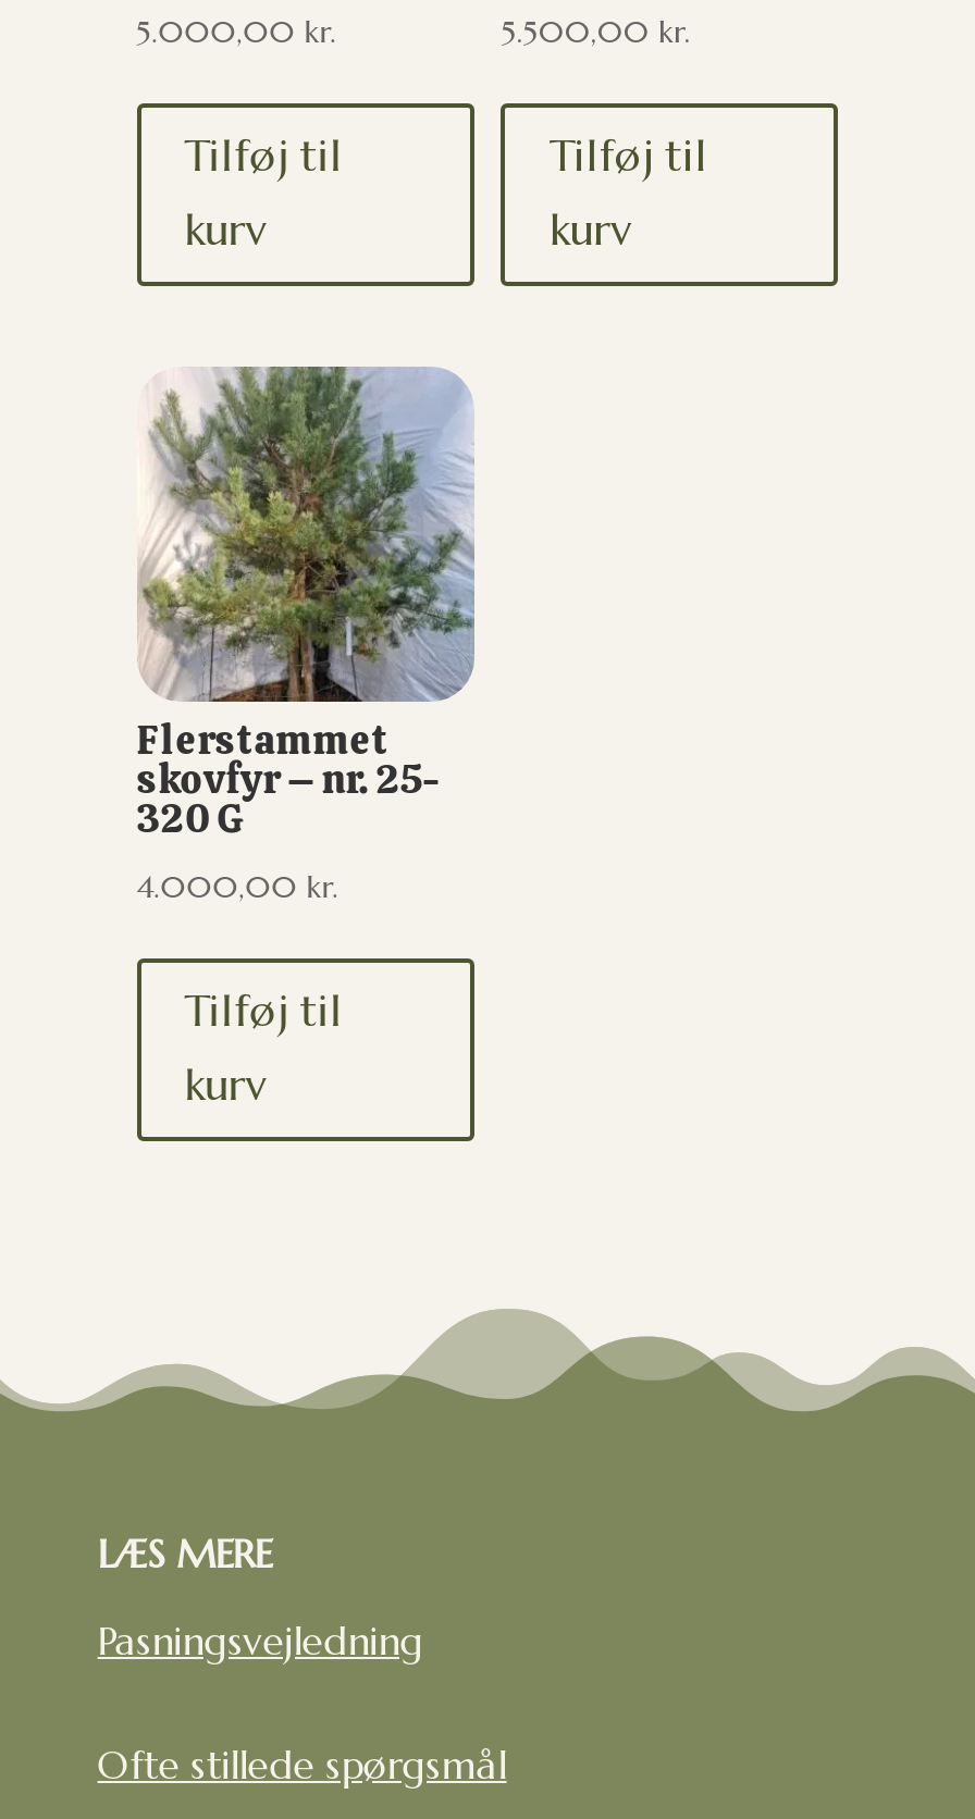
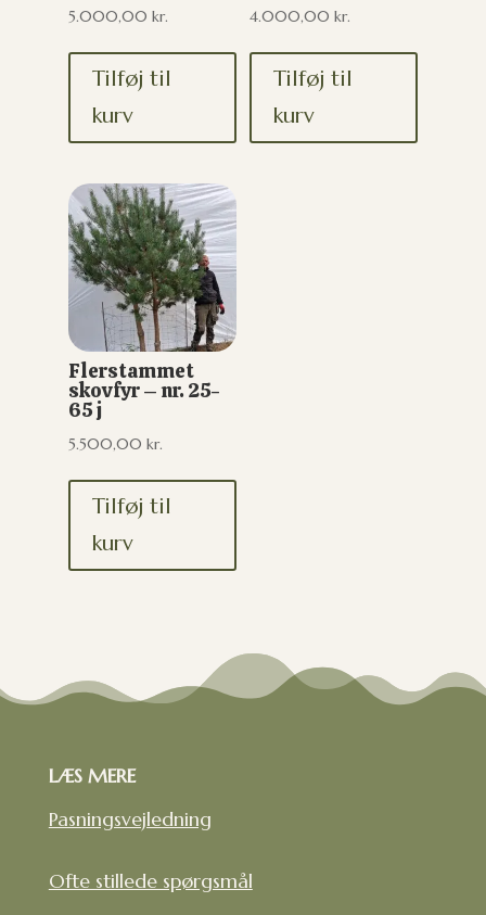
- 5.500,00 kr.
+ 4.000,00 kr.

- [image]
+ [image]

- 320 G
+ 65 j

- 4.000,00 kr.
+ 5.500,00 kr.
